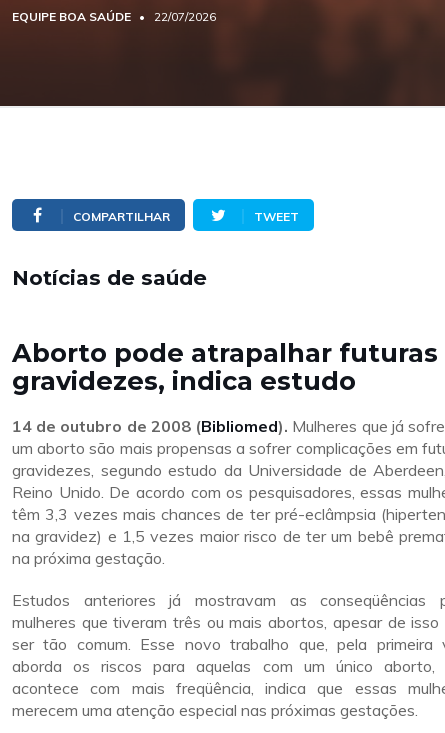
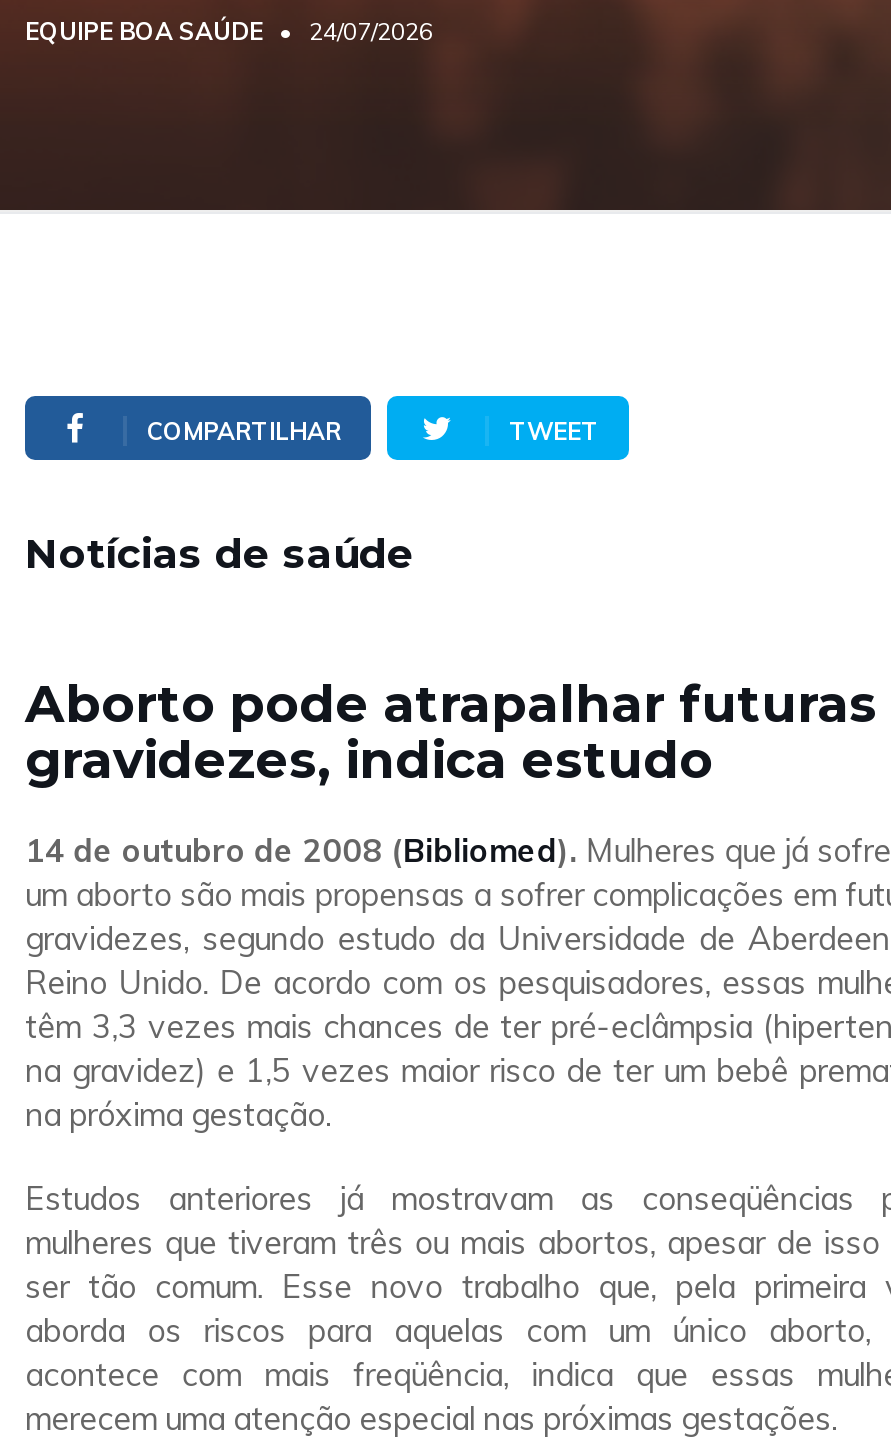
- EQUIPE BOA SAÚDE 22/07/2026
+ EQUIPE BOA SAÚDE 24/07/2026
